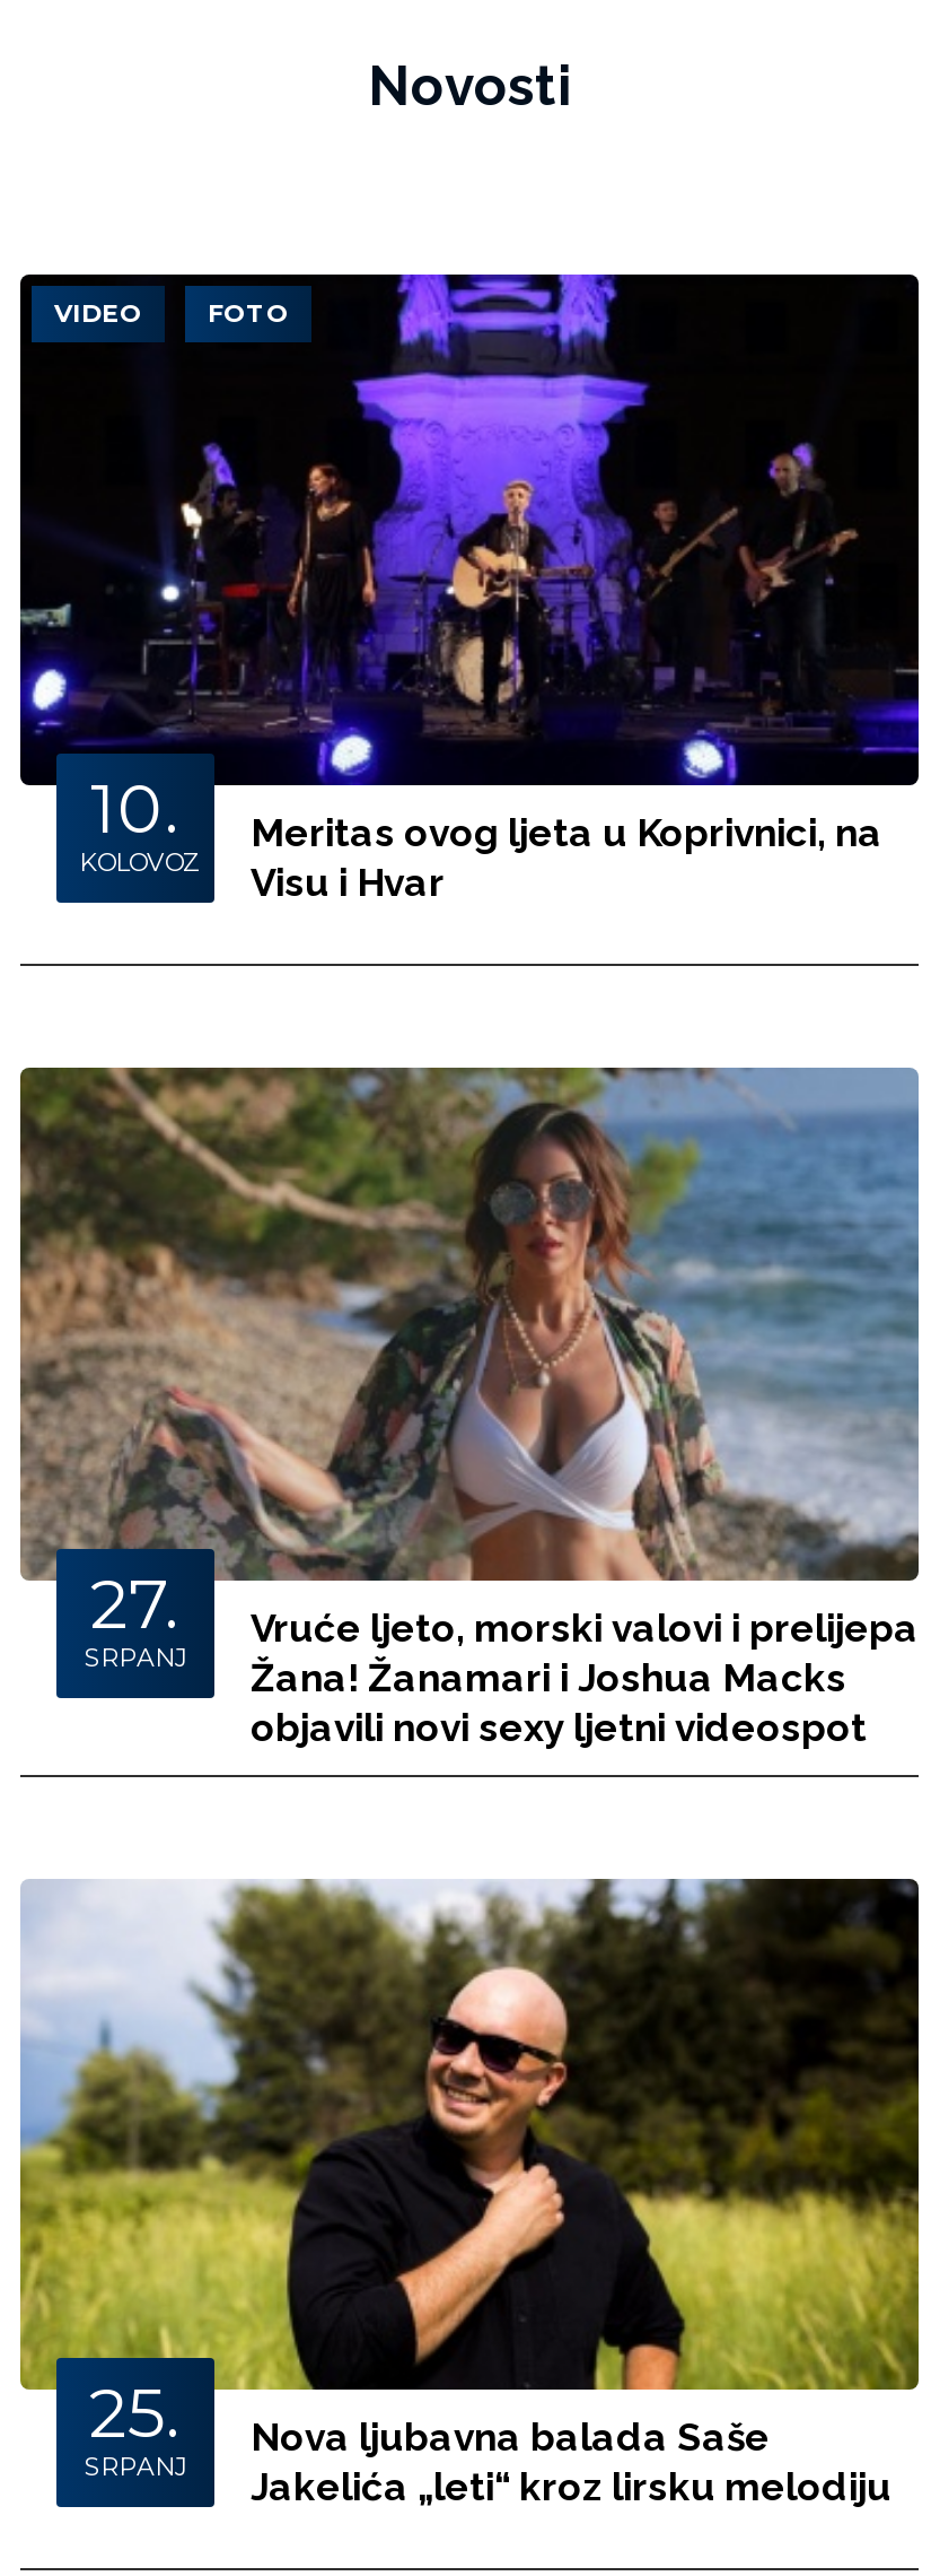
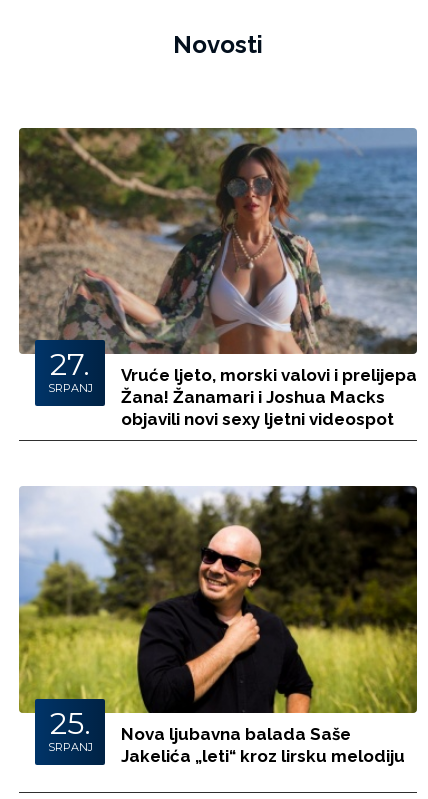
- [image]
- VIDEO
- FOTO

- 10.
- KOLOVOZ

- Meritas ovog ljeta u Koprivnici, na
- Visu i Hvar
